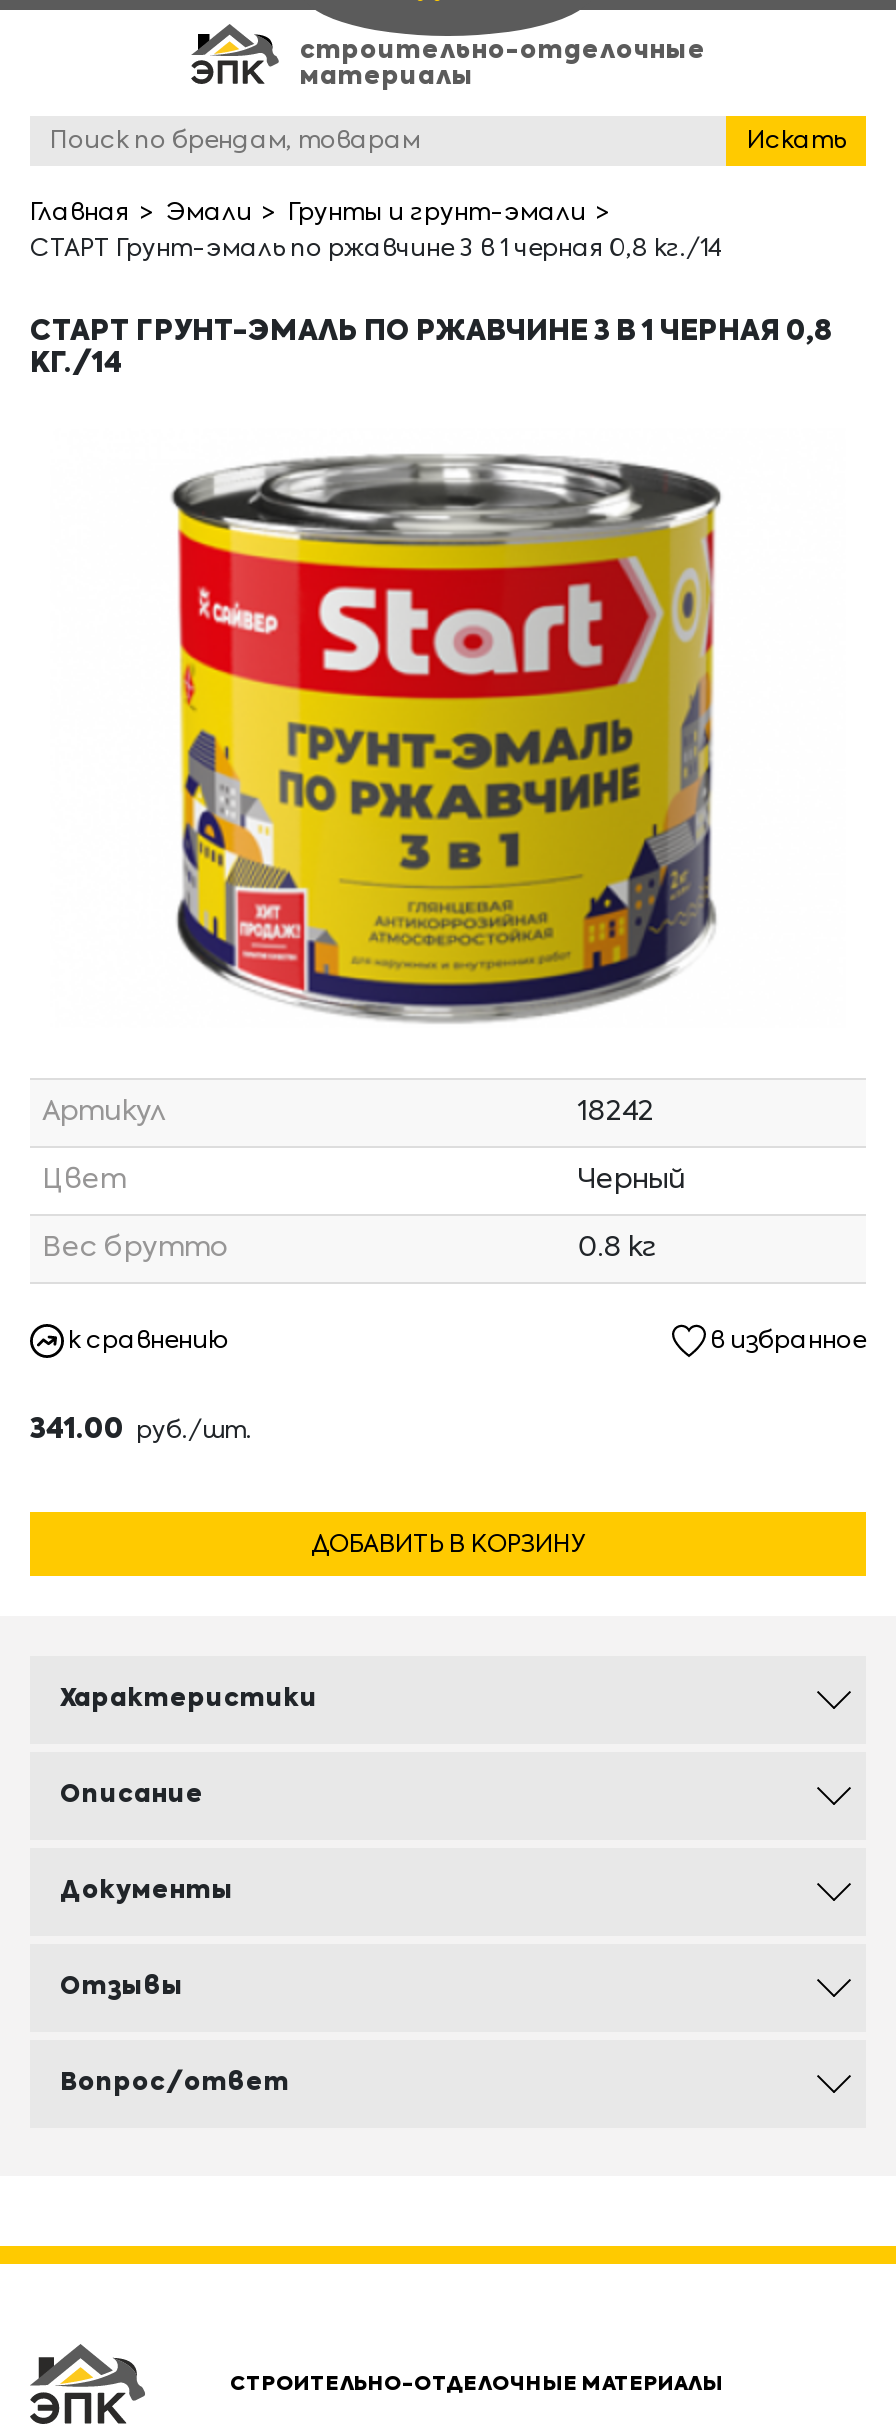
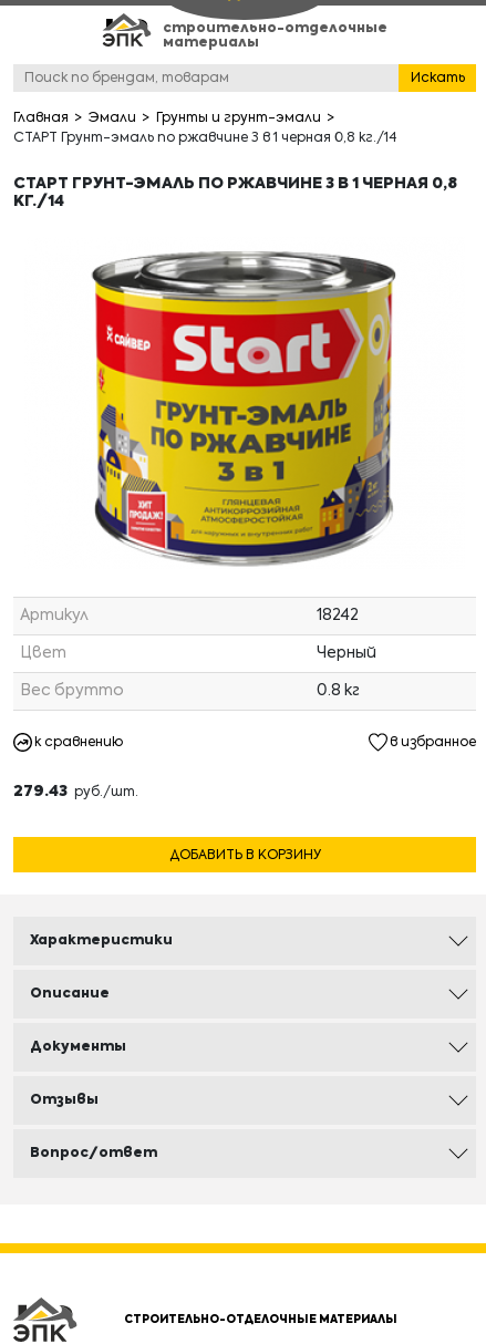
- 341.00 руб./шт.
+ 279.43 руб./шт.
